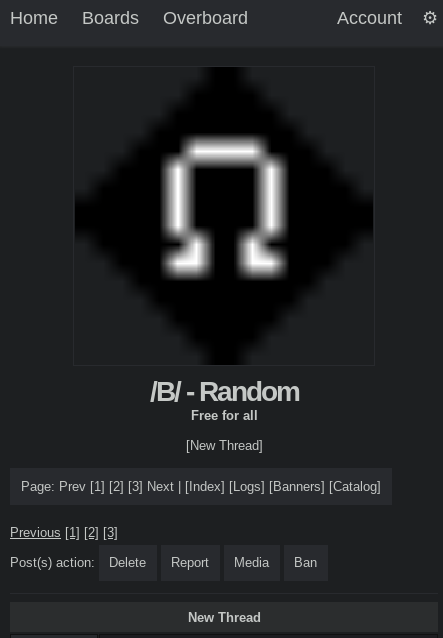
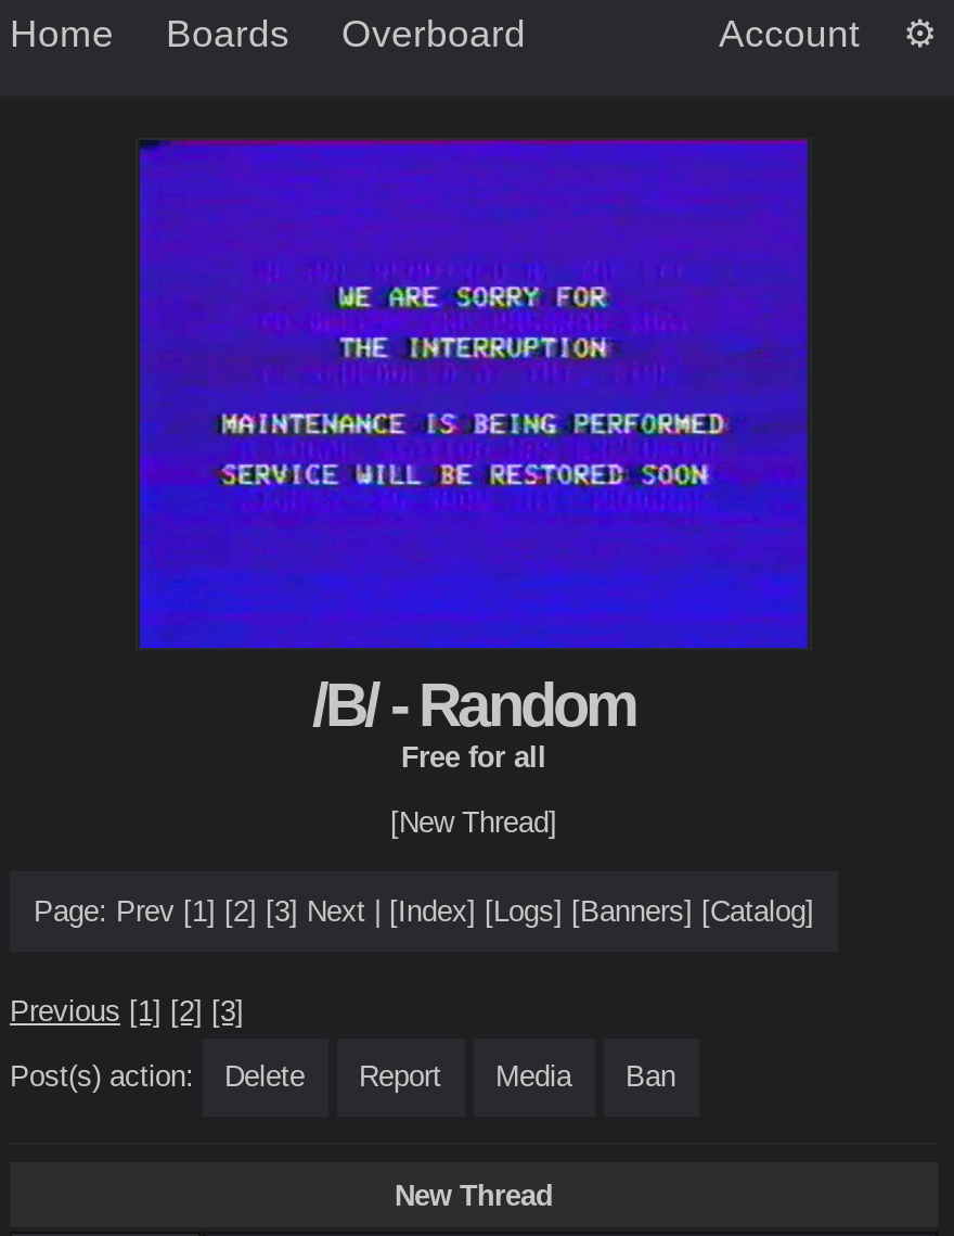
- [image]
+ [image]
